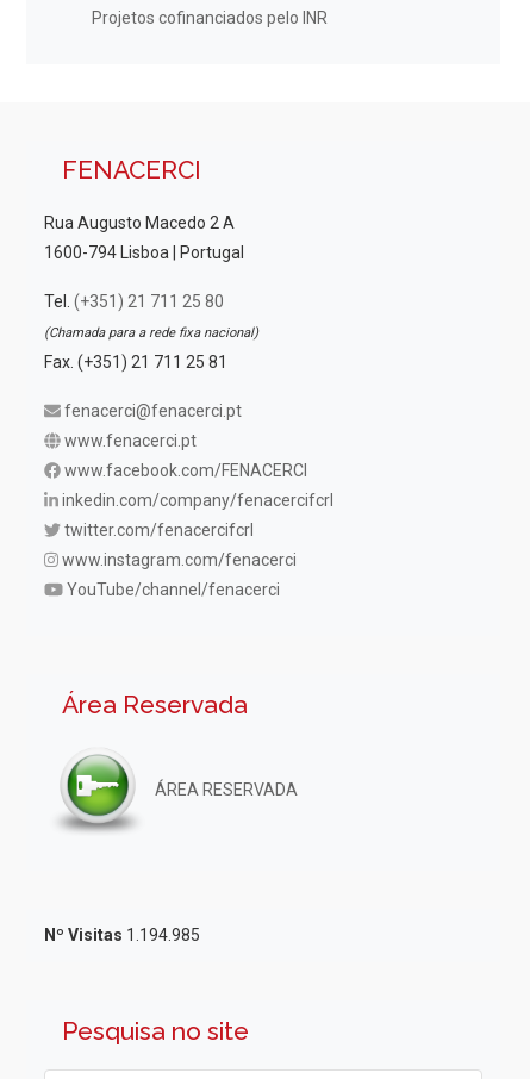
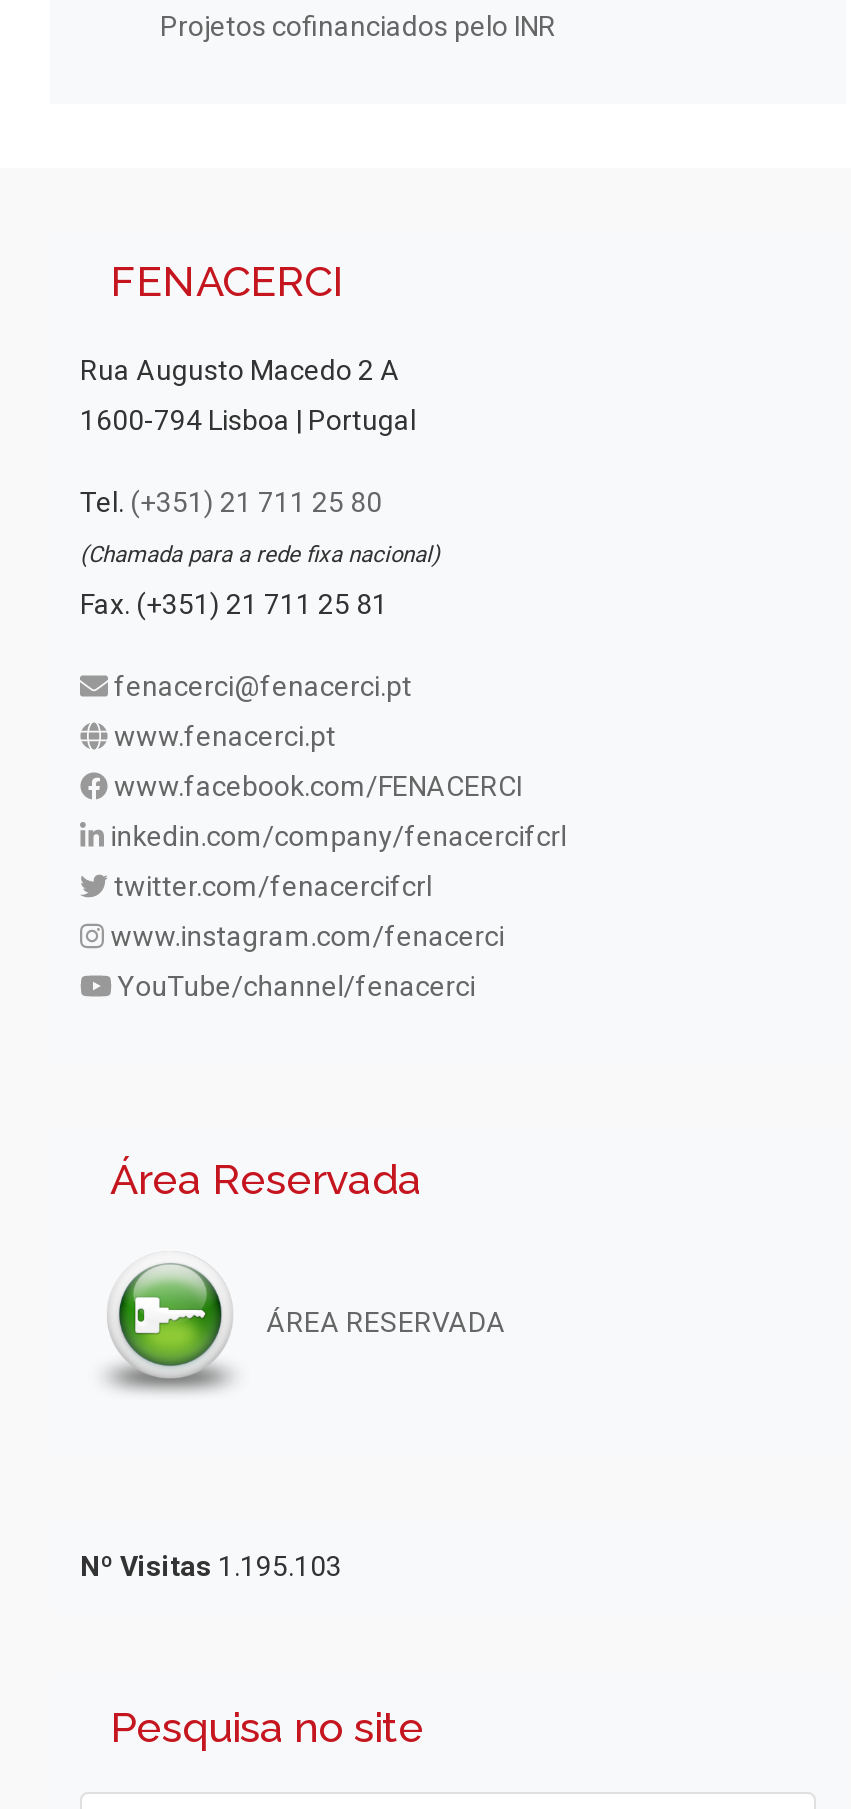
- Nº Visitas 1.194.985
+ Nº Visitas 1.195.103
